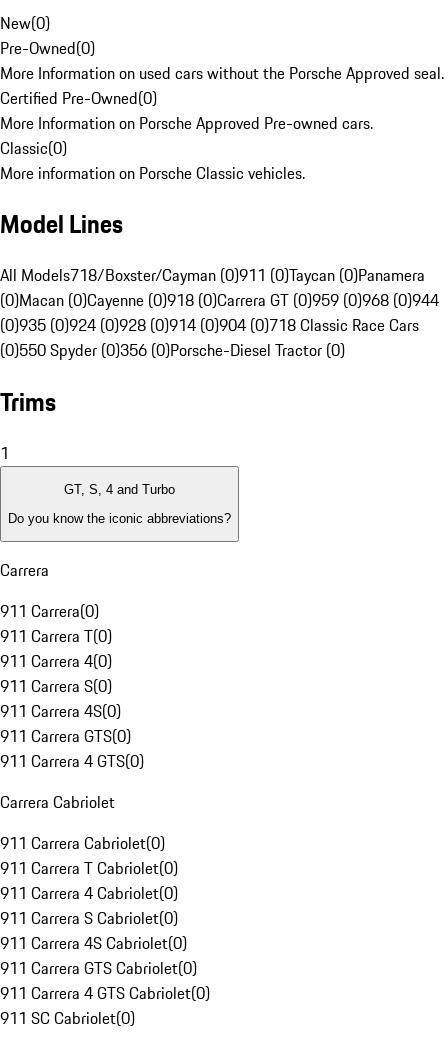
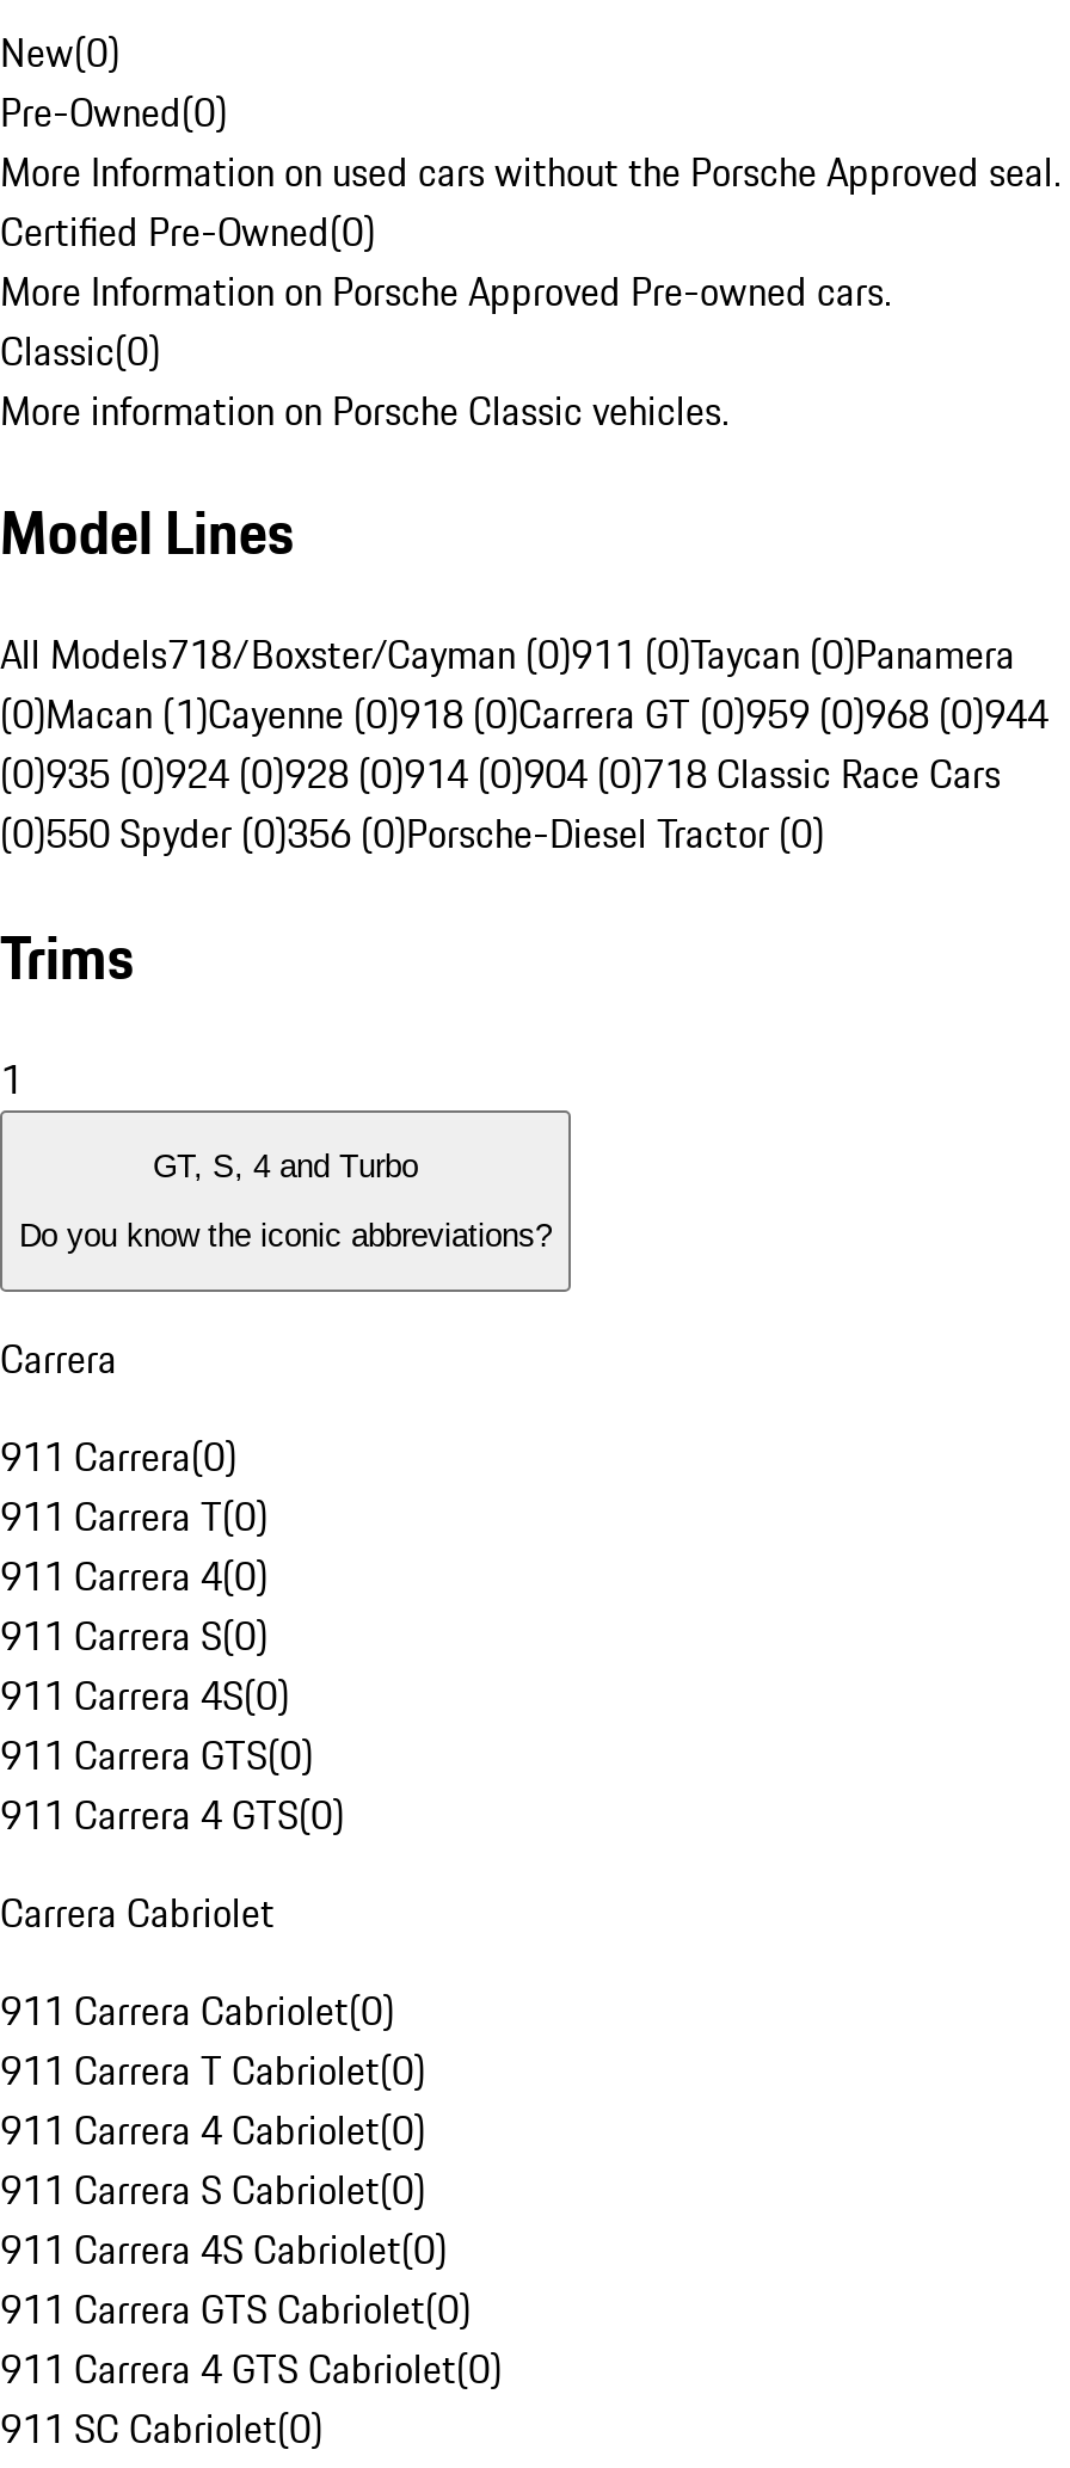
- (0)Macan (0)Cayenne (0)918 (0)Carrera GT (0)959 (0)968 (0)944
+ (0)Macan (1)Cayenne (0)918 (0)Carrera GT (0)959 (0)968 (0)944
